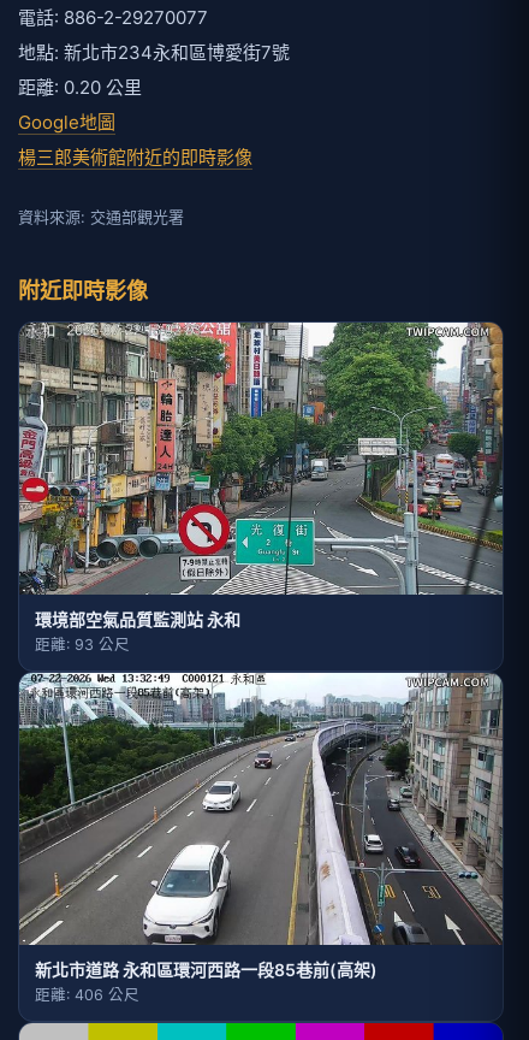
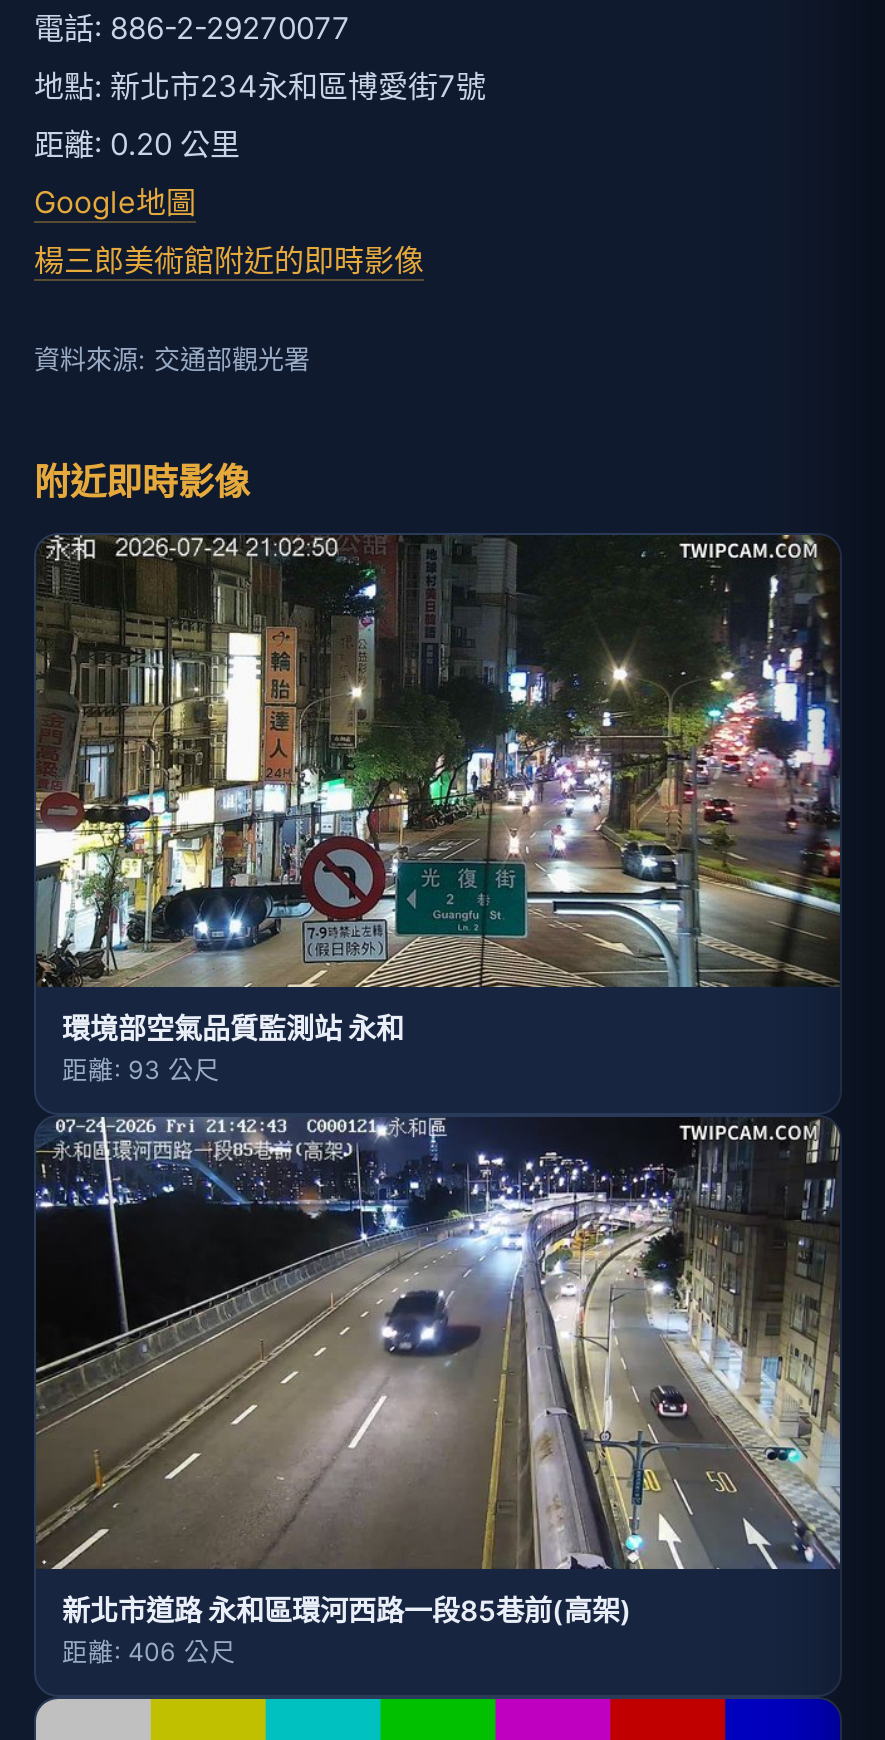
- [image]
+ [image]

- [image]
+ [image]
